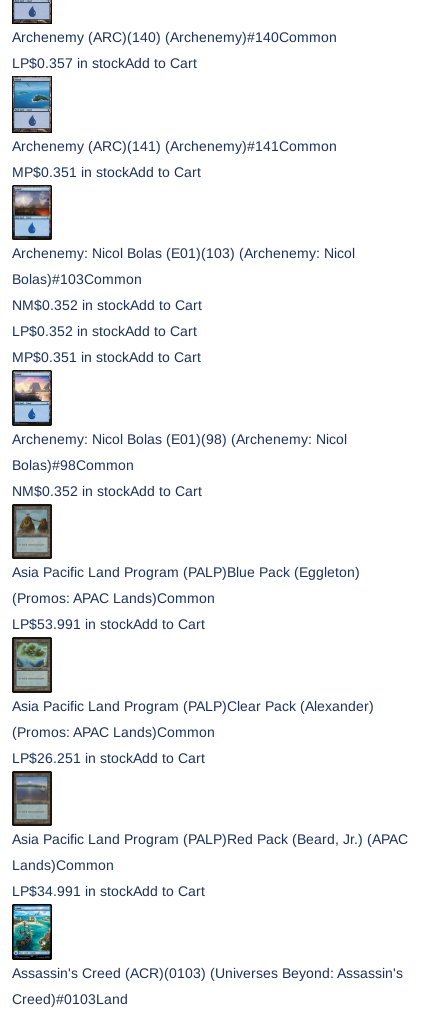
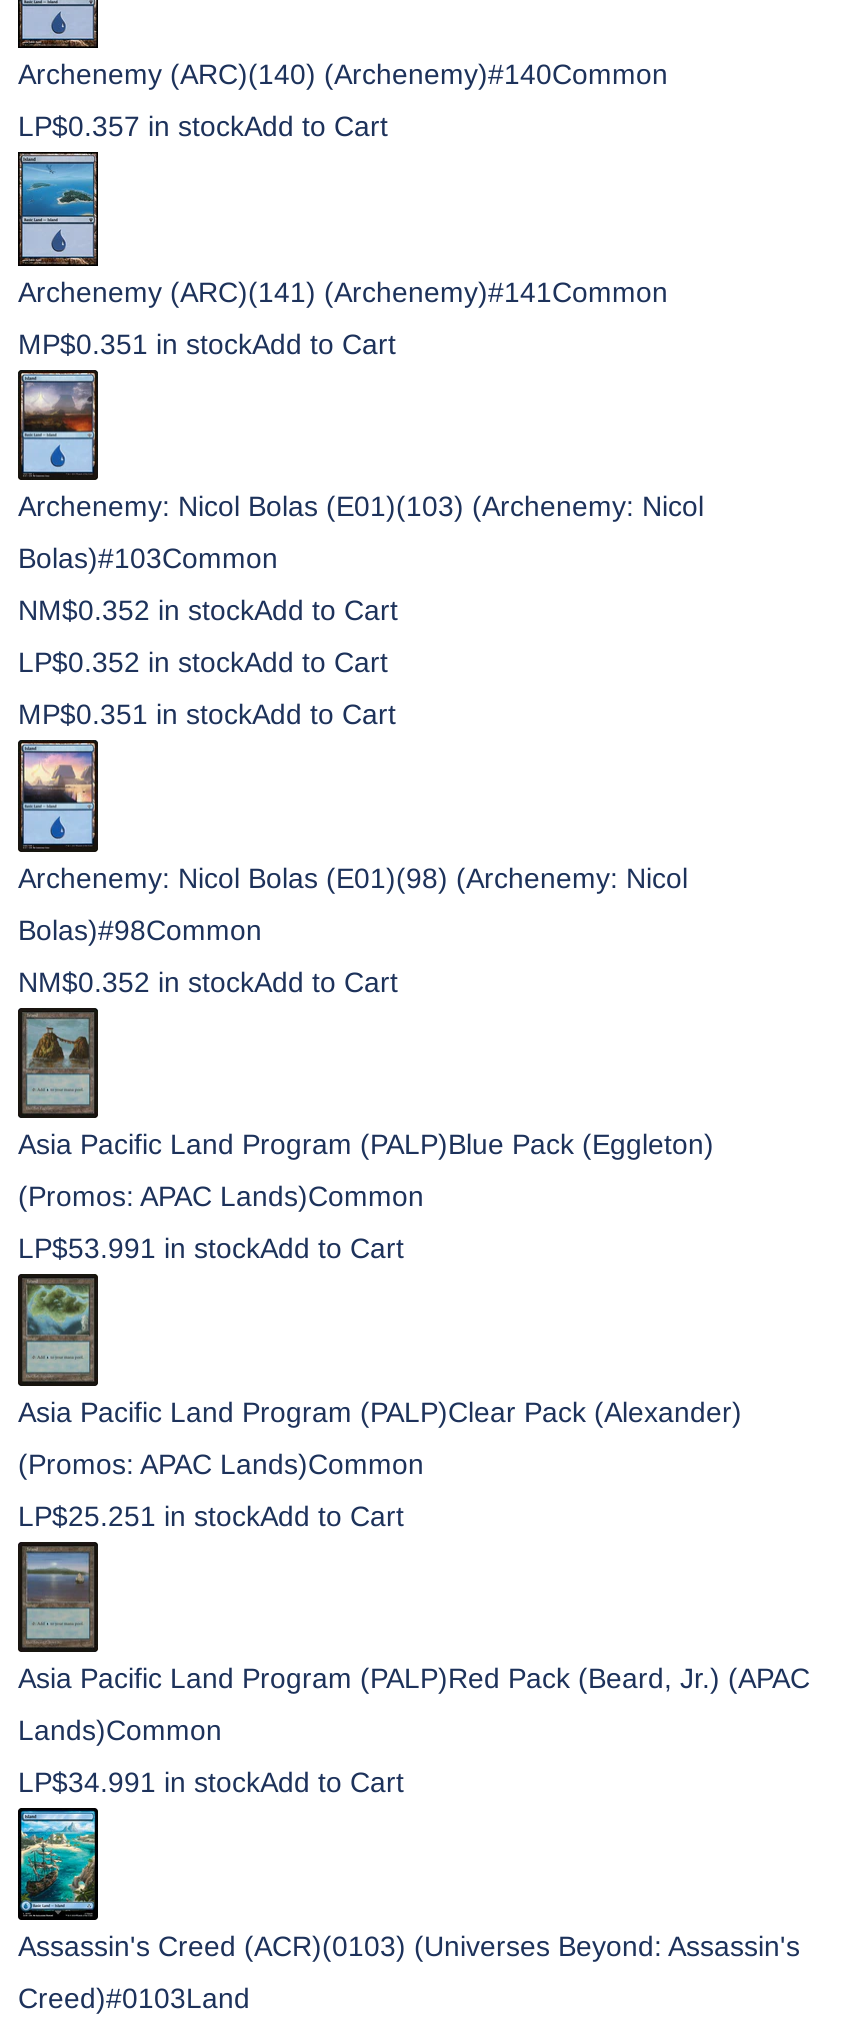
- LP$26.251 in stockAdd to Cart
+ LP$25.251 in stockAdd to Cart
